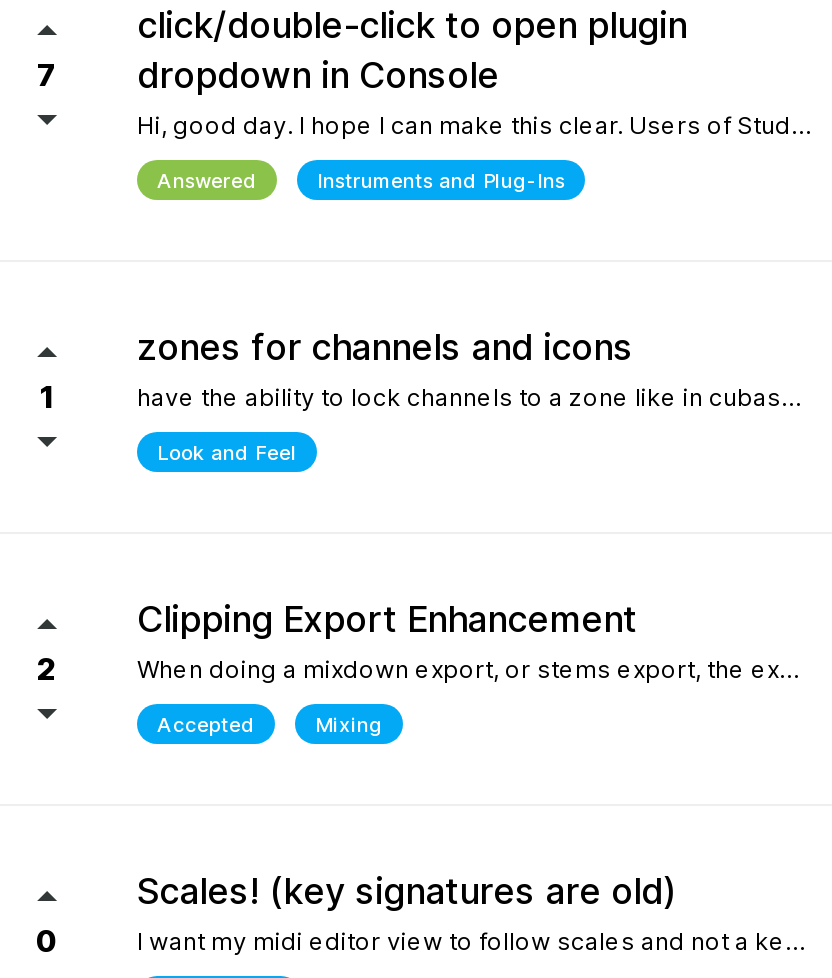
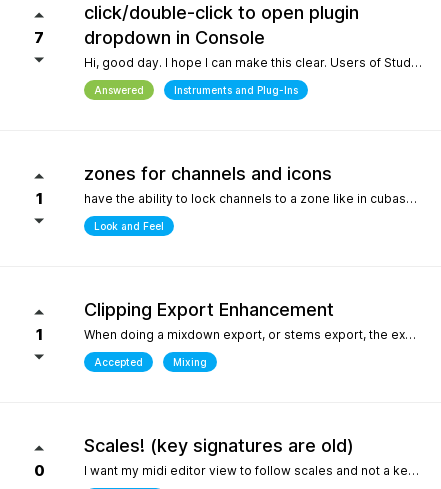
- 2
+ 1
